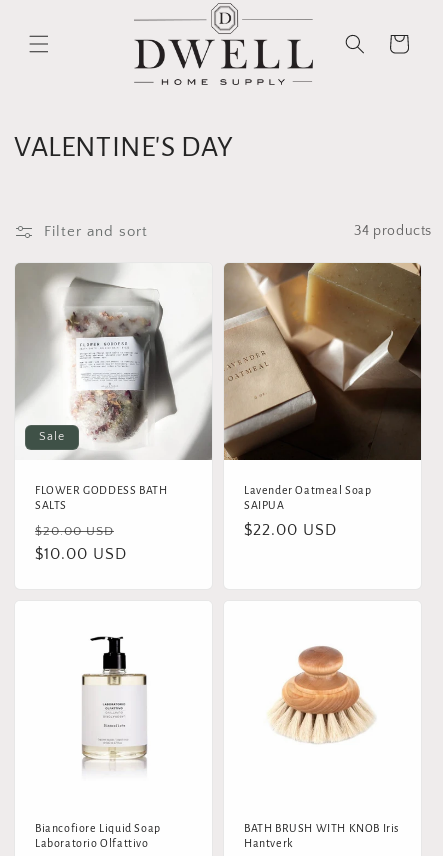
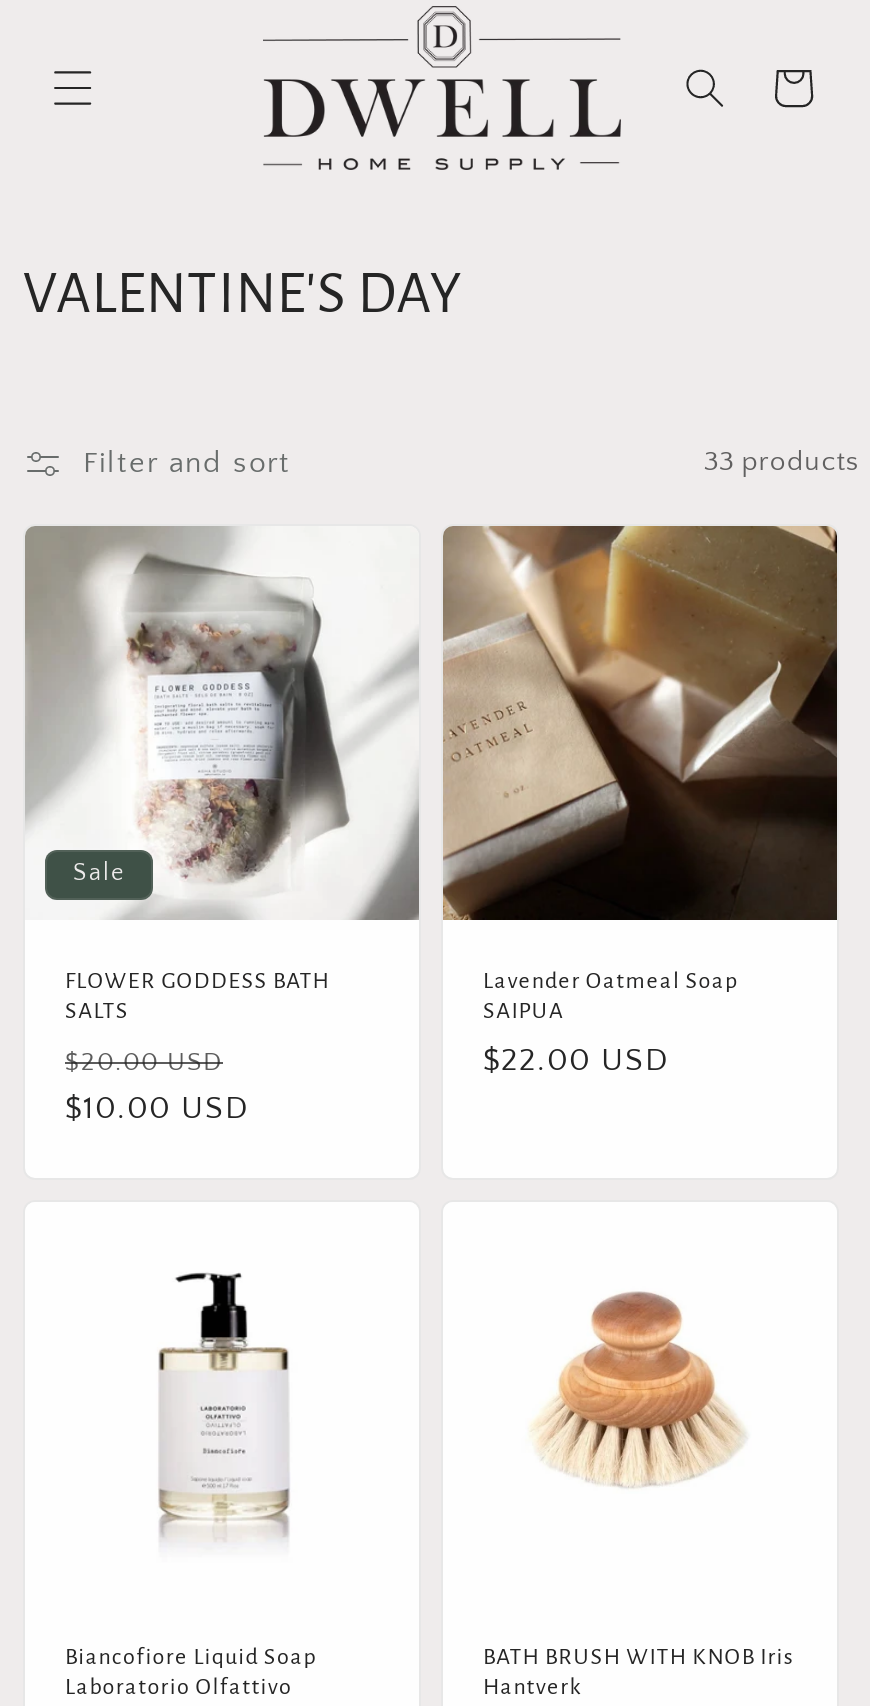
- 34 products
+ 33 products
